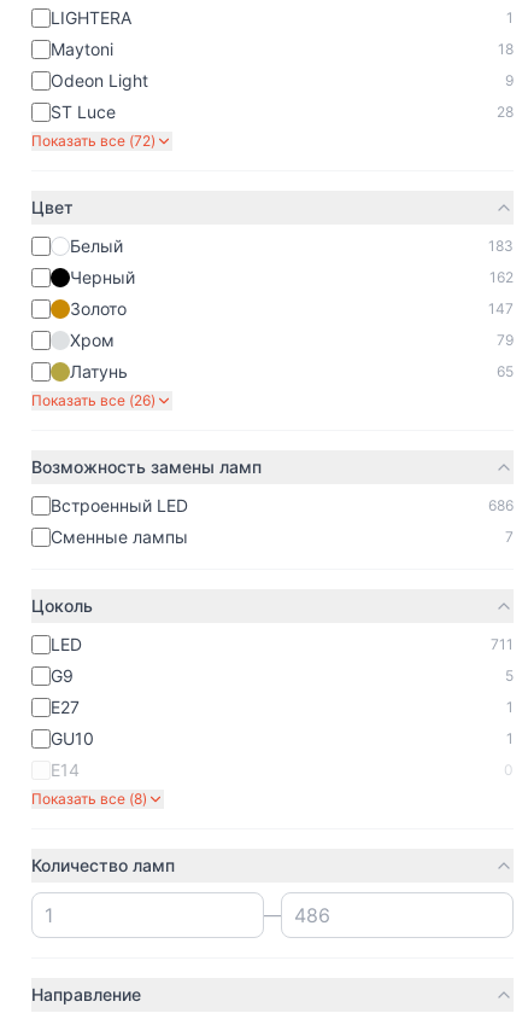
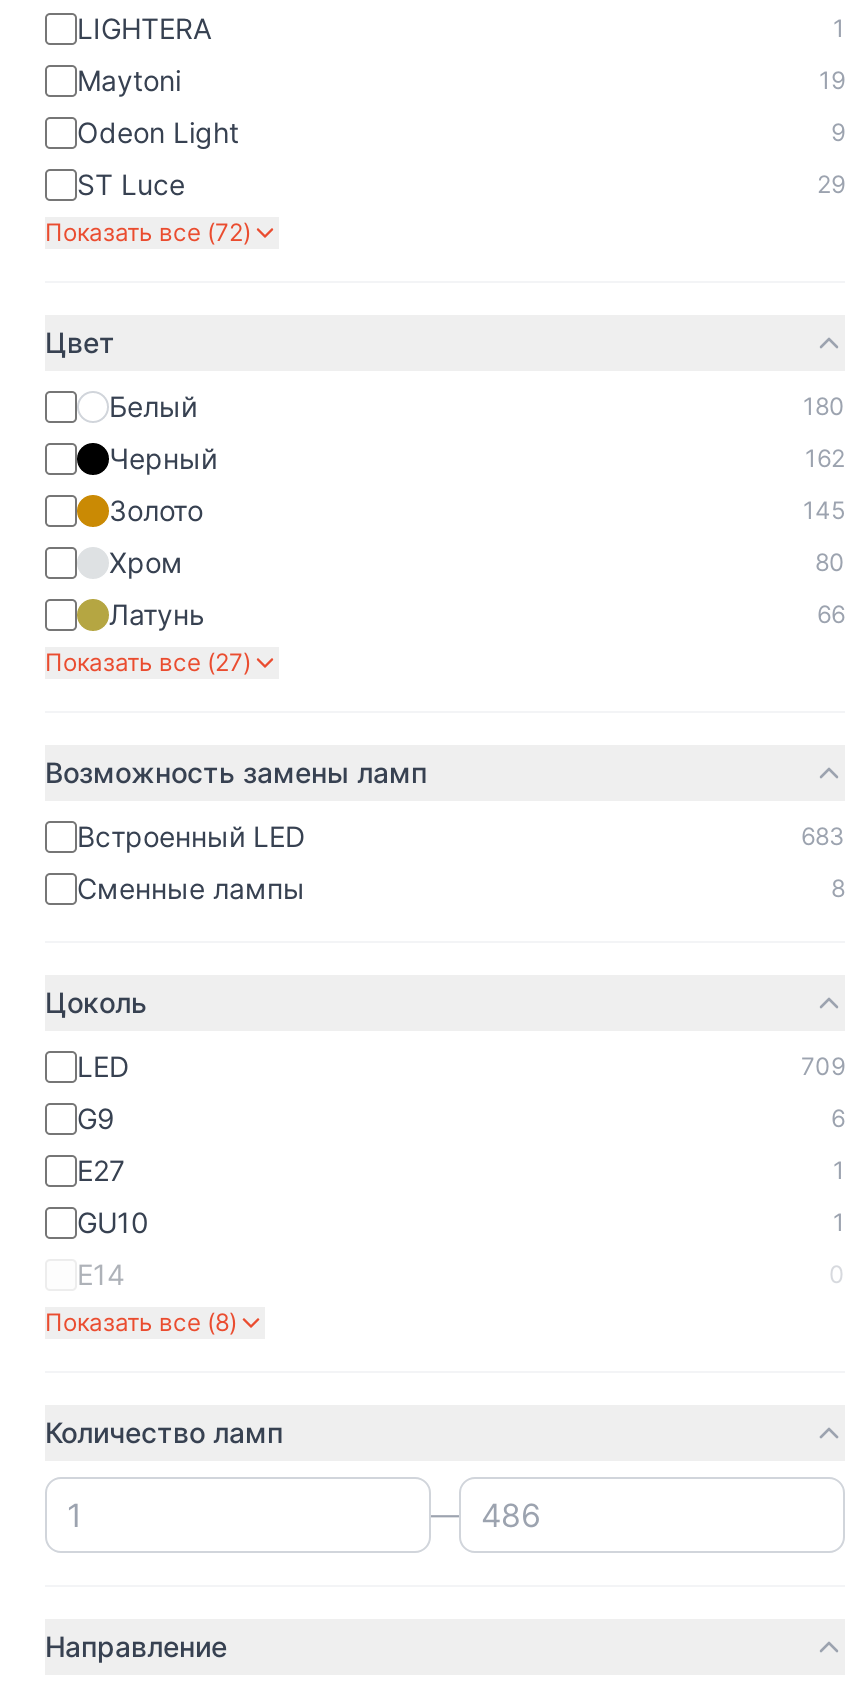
- 18
+ 19

- 28
+ 29

- 183
+ 180

- 147
+ 145

- 79
+ 80

- 65
+ 66

- Показать все (26)
+ Показать все (27)

- 686
+ 683

- 7
+ 8

- 711
+ 709

- 5
+ 6
